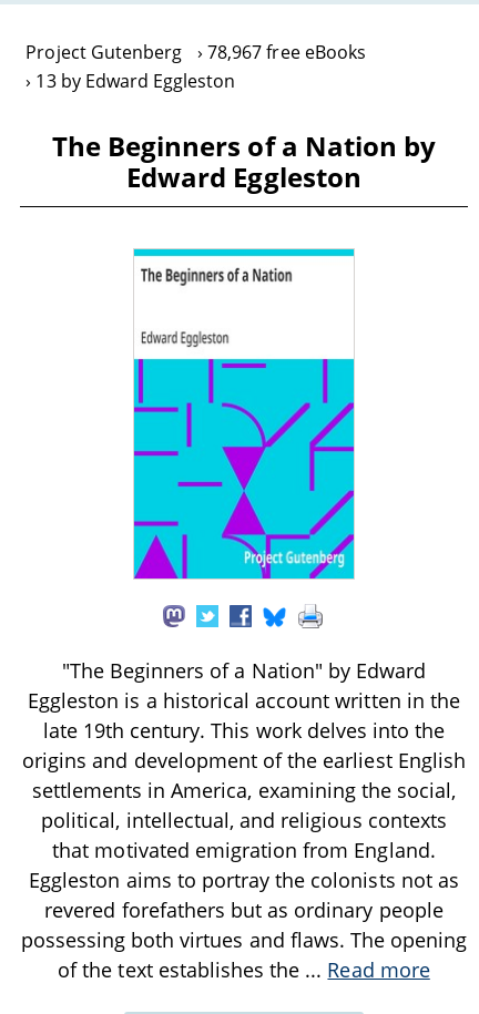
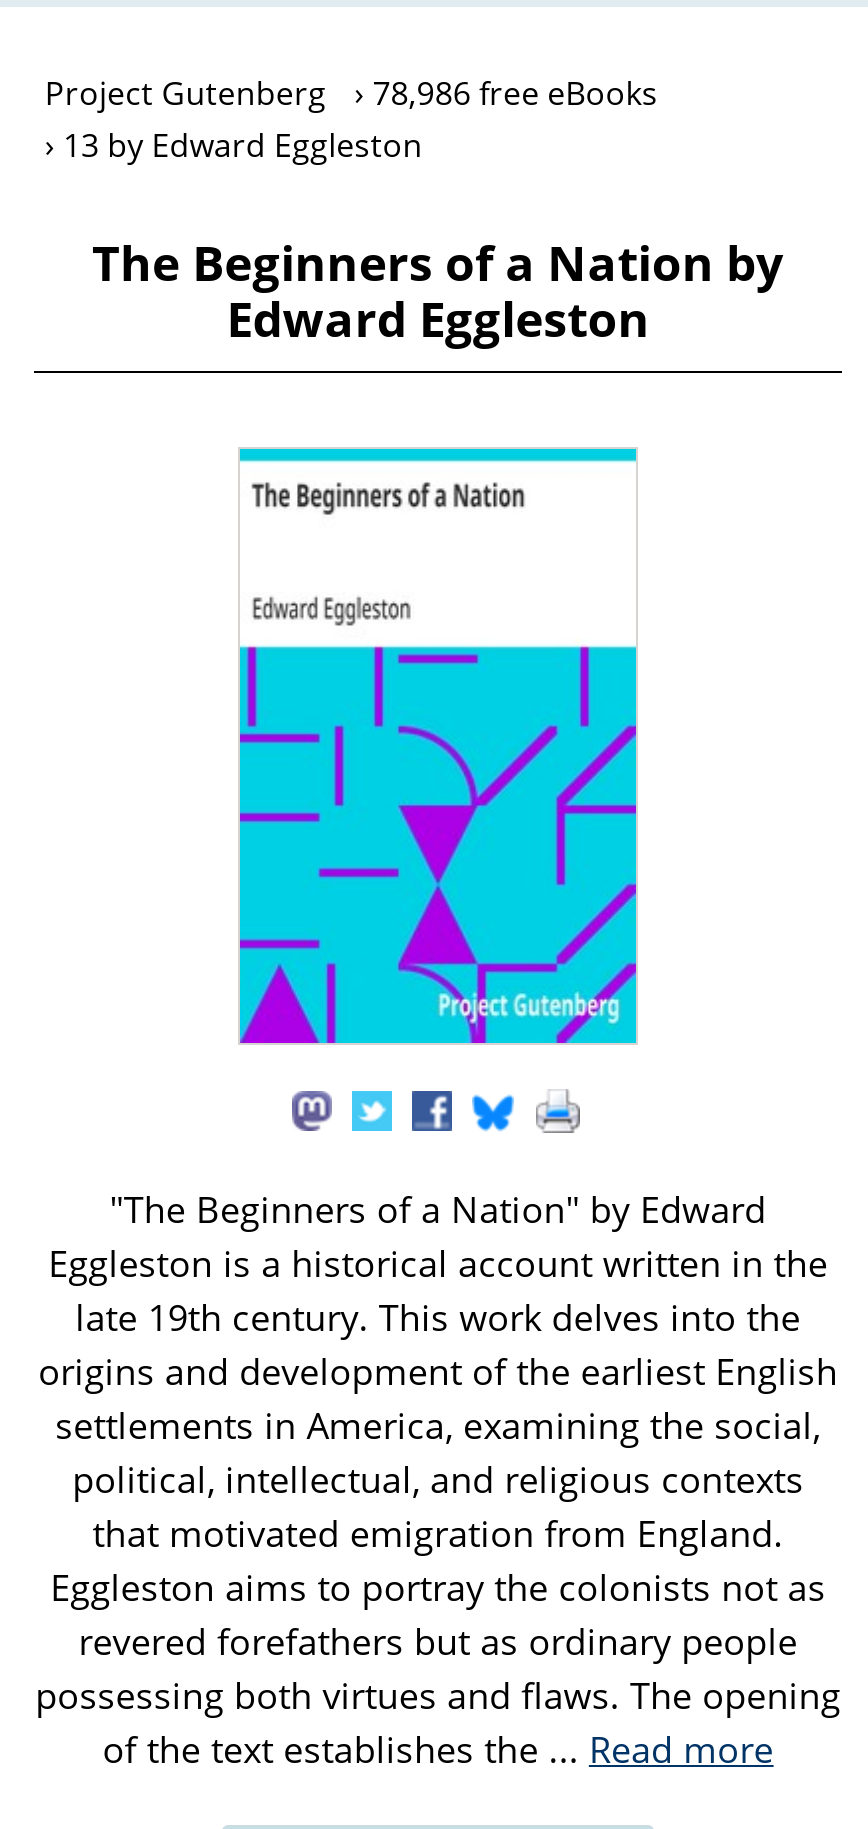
- Project Gutenberg 78,967 free eBooks
+ Project Gutenberg 78,986 free eBooks
